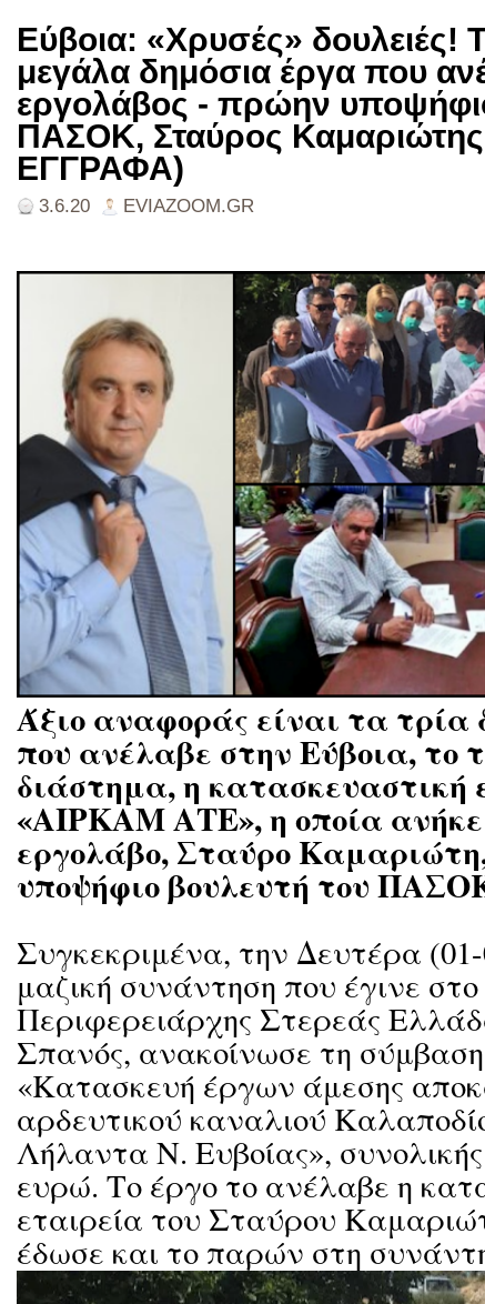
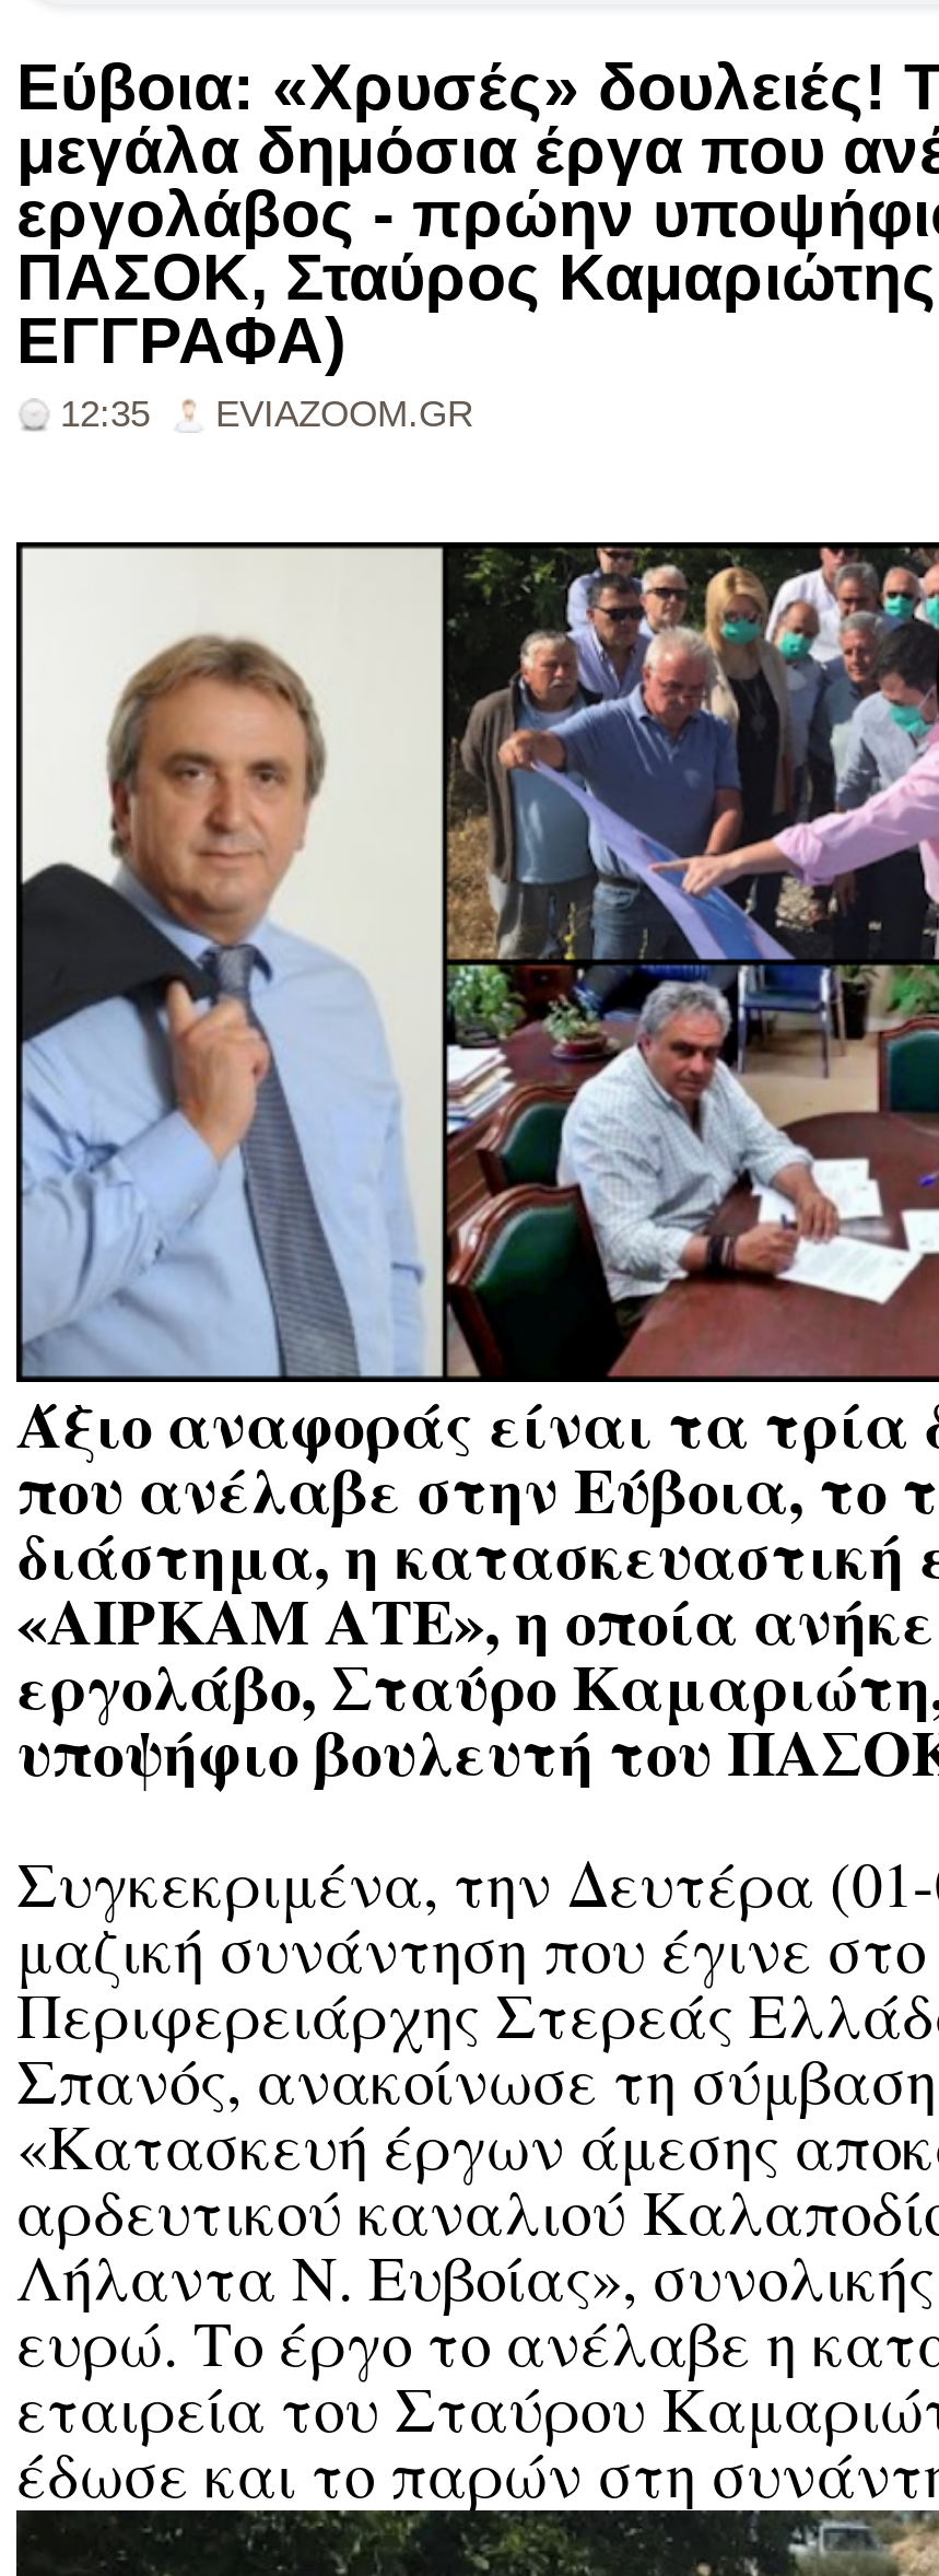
- 3.6.20 EVIAZOOM.GR
+ 12:35 EVIAZOOM.GR
